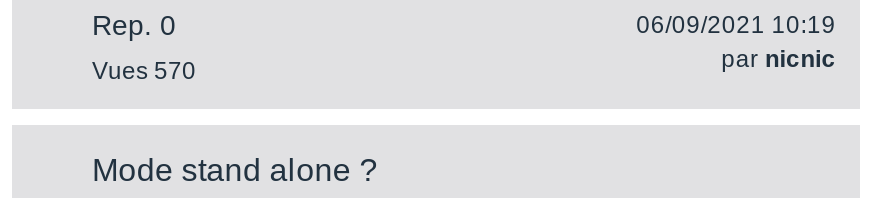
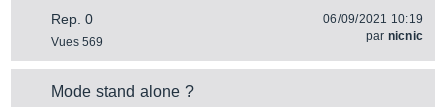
- Vues 570
+ Vues 569
